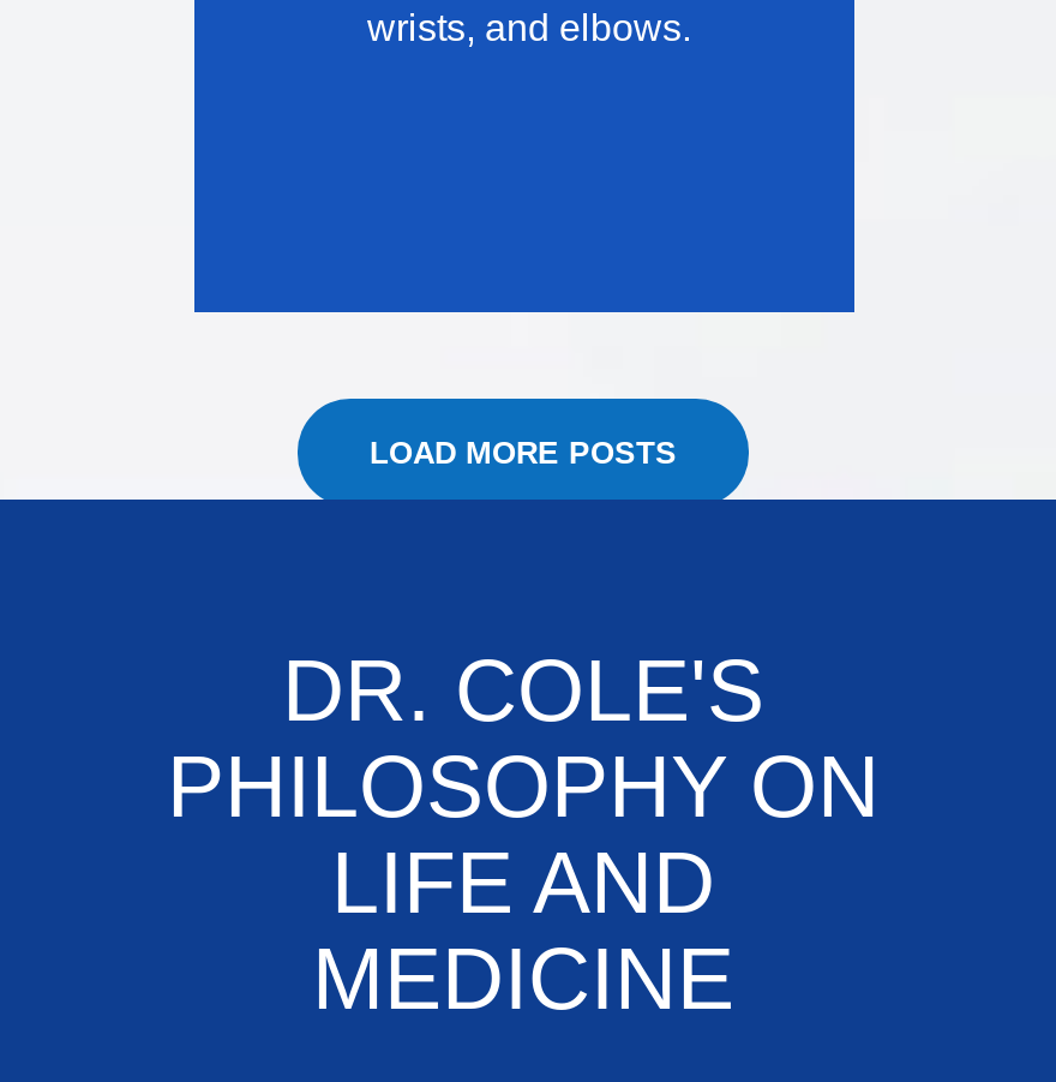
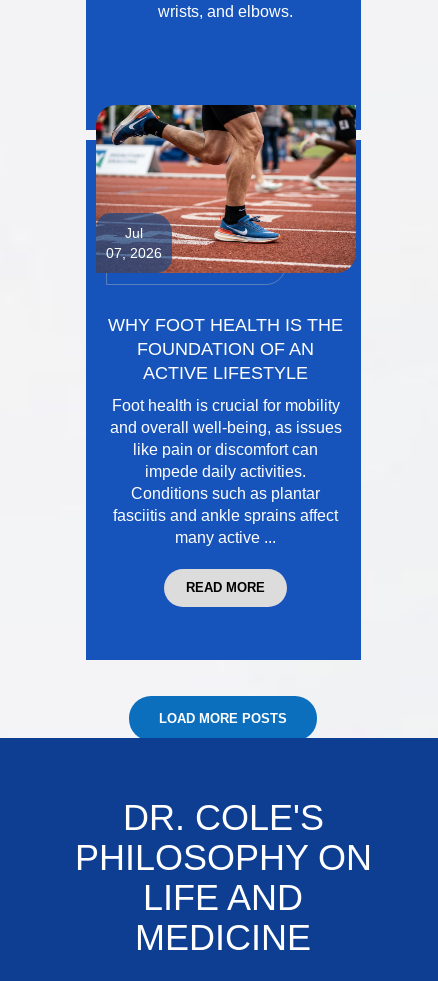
+ [image]
+ Jul
+ 07, 2026

+ WHY FOOT HEALTH IS THE
+ FOUNDATION OF AN
+ ACTIVE LIFESTYLE
+ Foot health is crucial for mobility
+ and overall well-being, as issues
+ like pain or discomfort can
+ impede daily activities.
+ Conditions such as plantar
+ fasciitis and ankle sprains affect
+ many active ...
+ READ MORE
